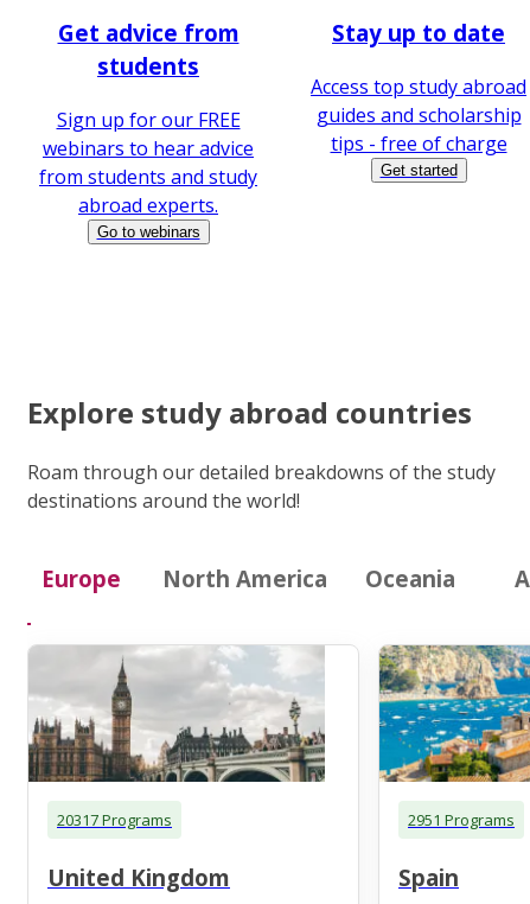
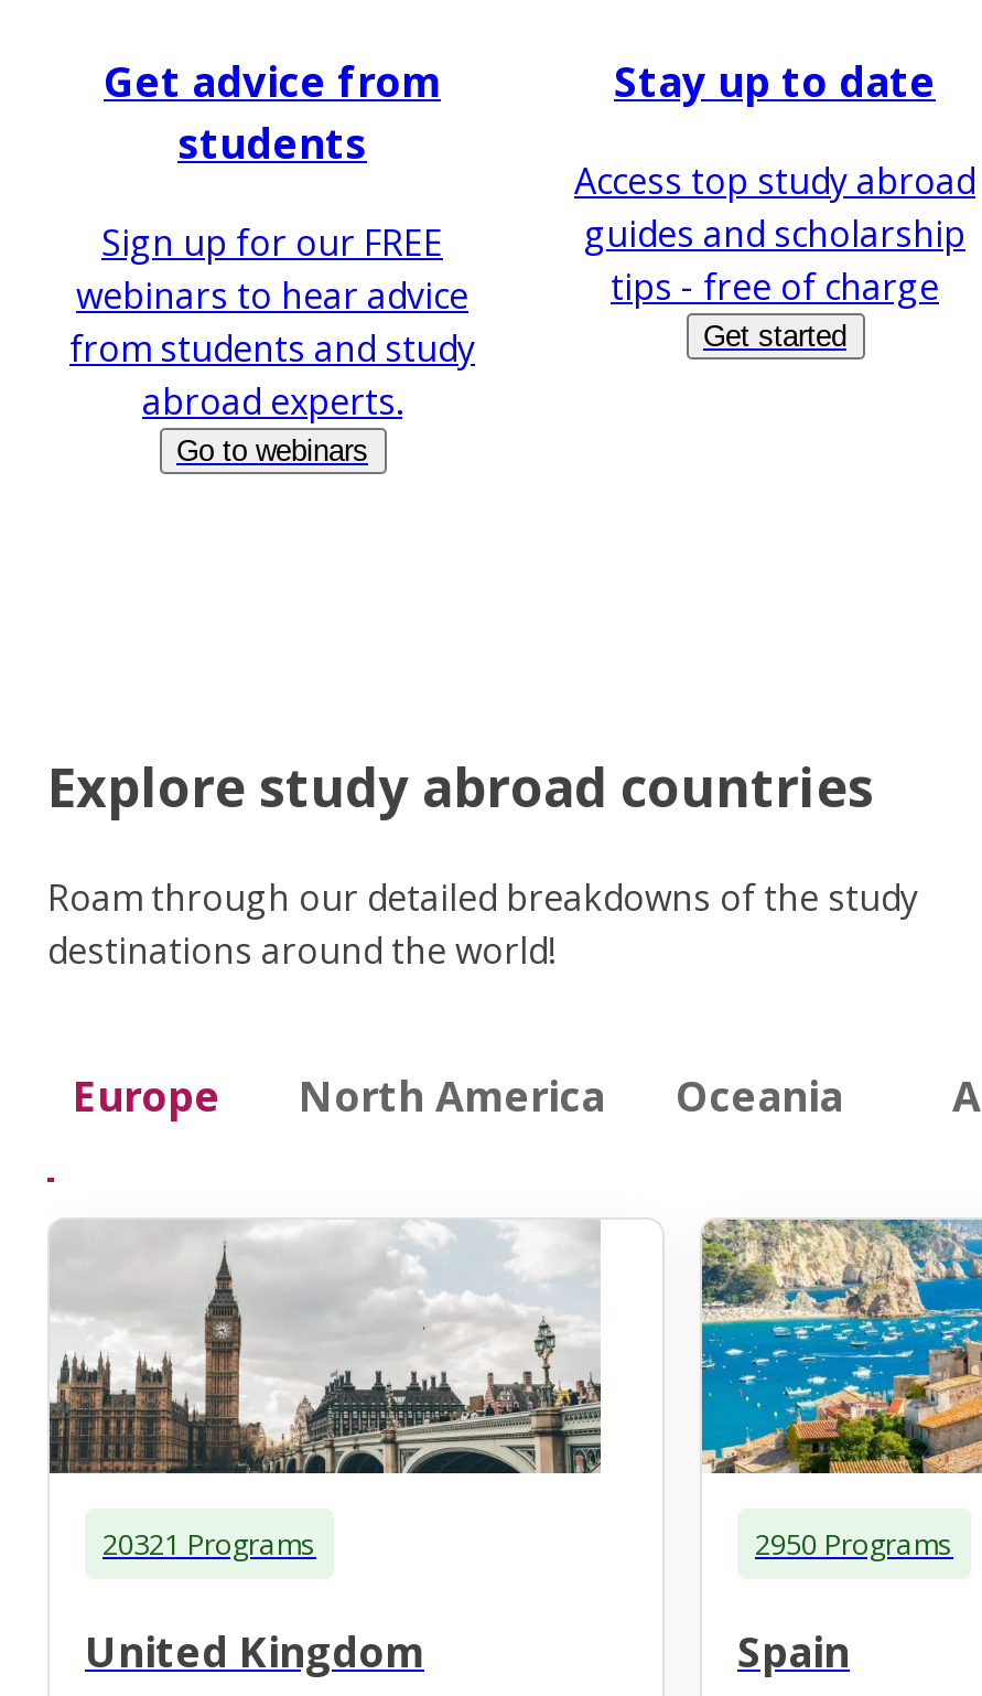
- 20317 Programs
+ 20321 Programs

- 2951 Programs
+ 2950 Programs
